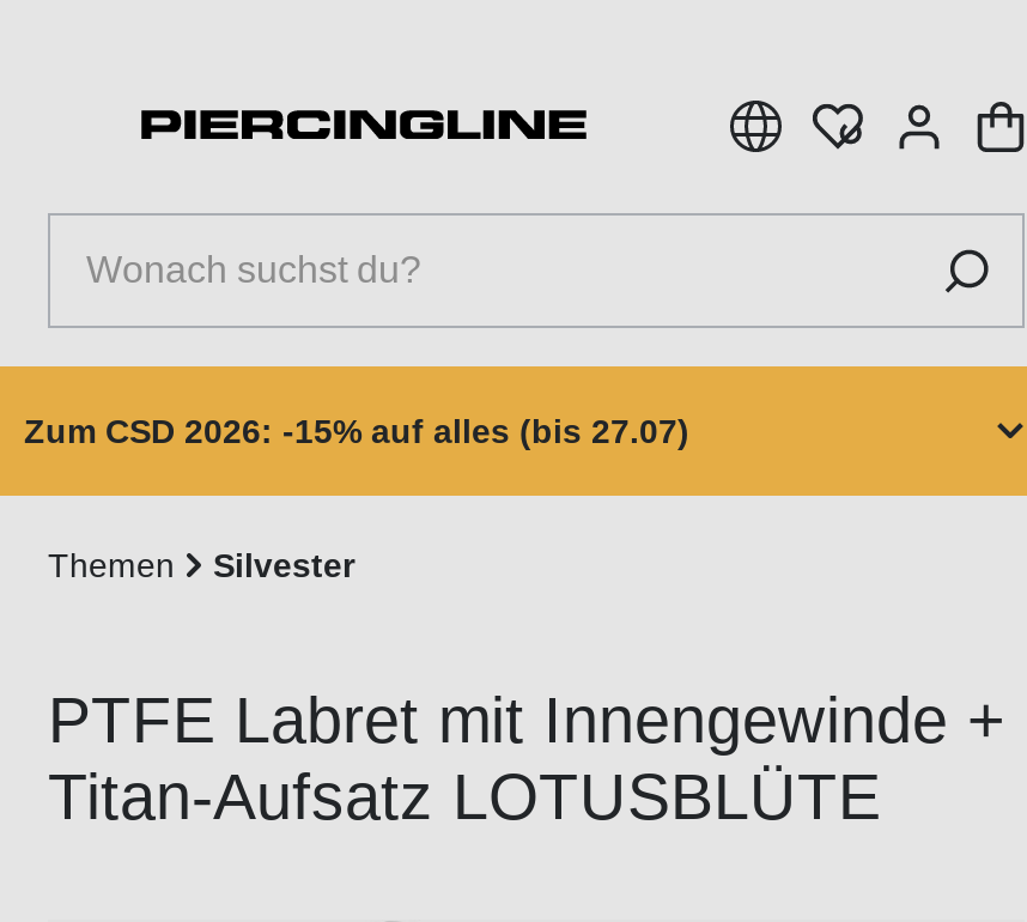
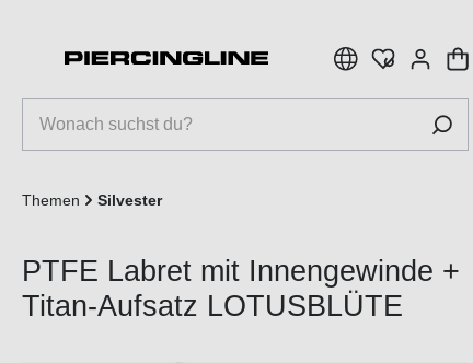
- Zum CSD 2026: -15% auf alles (bis 27.07)
